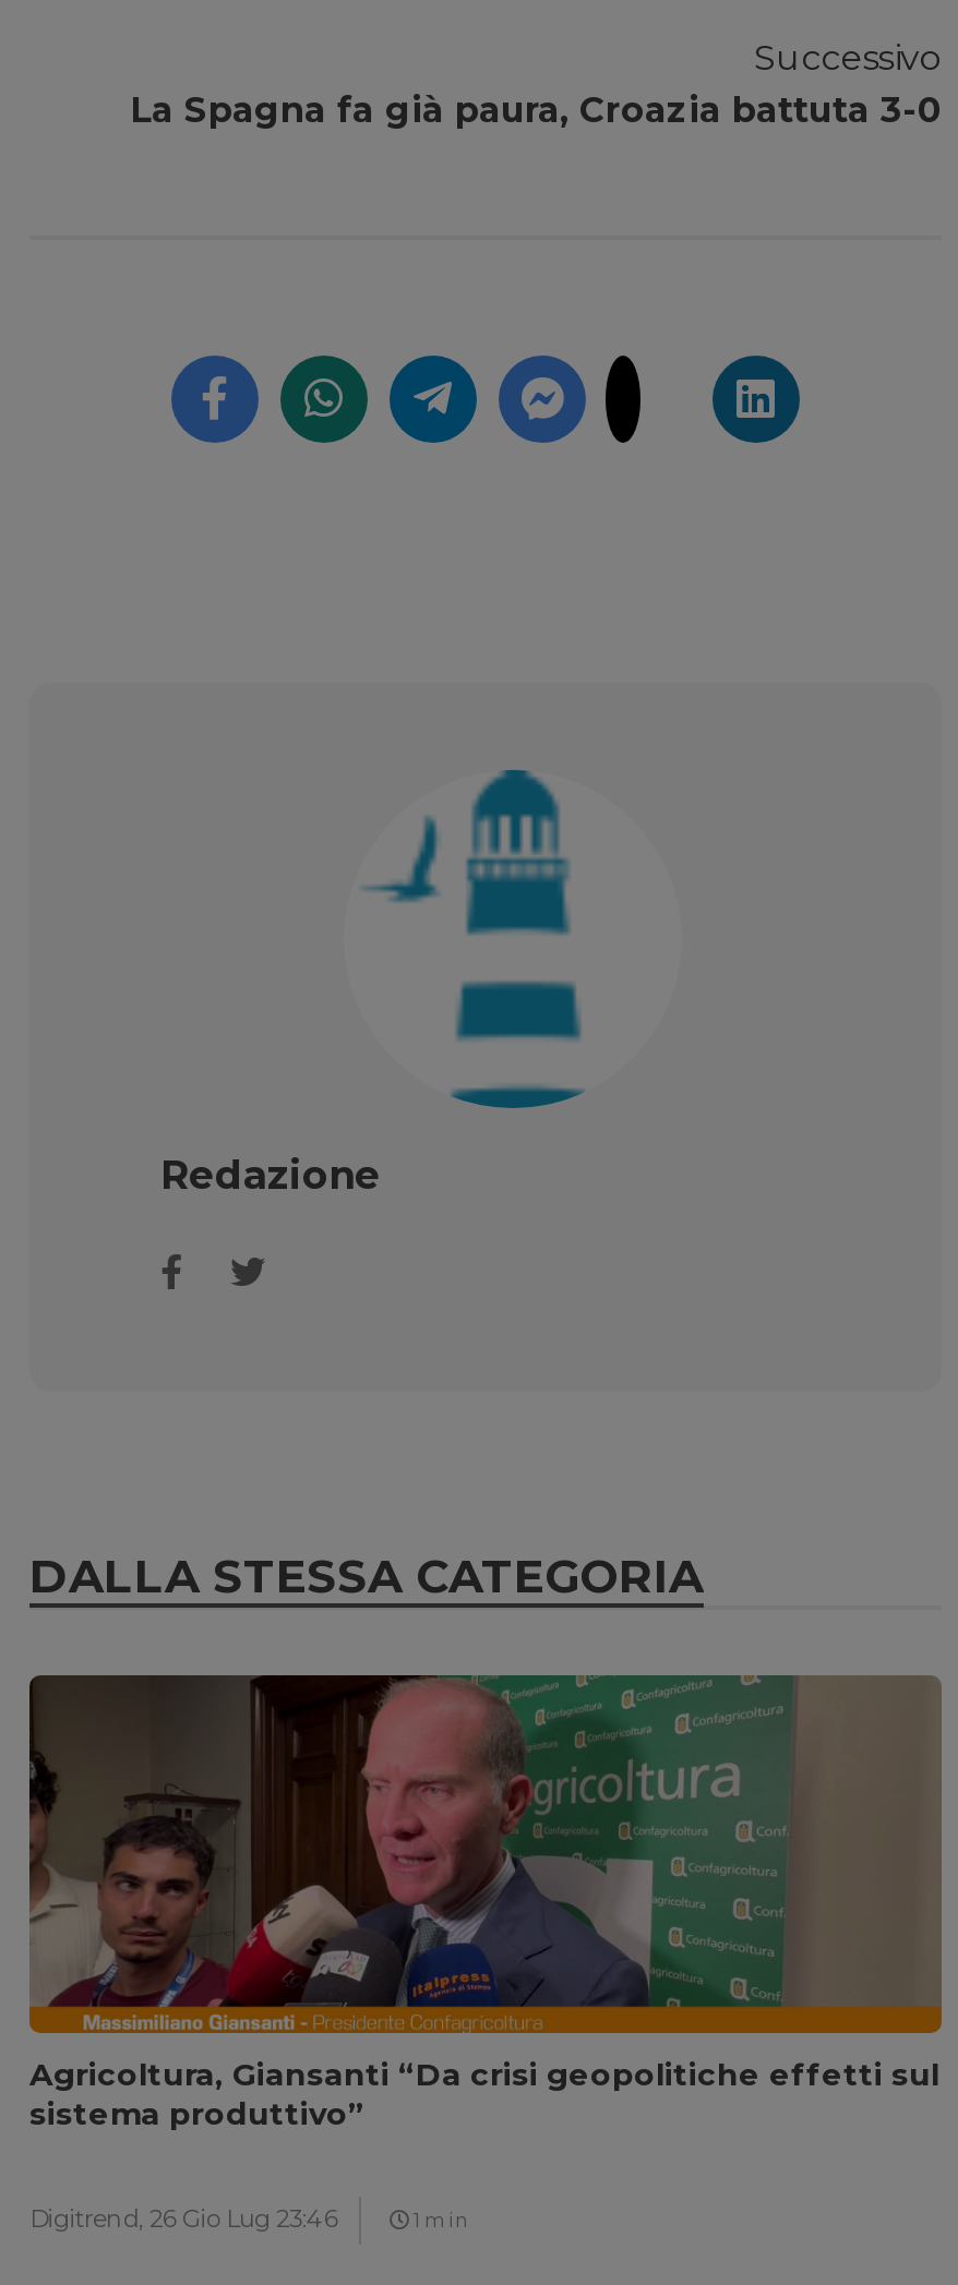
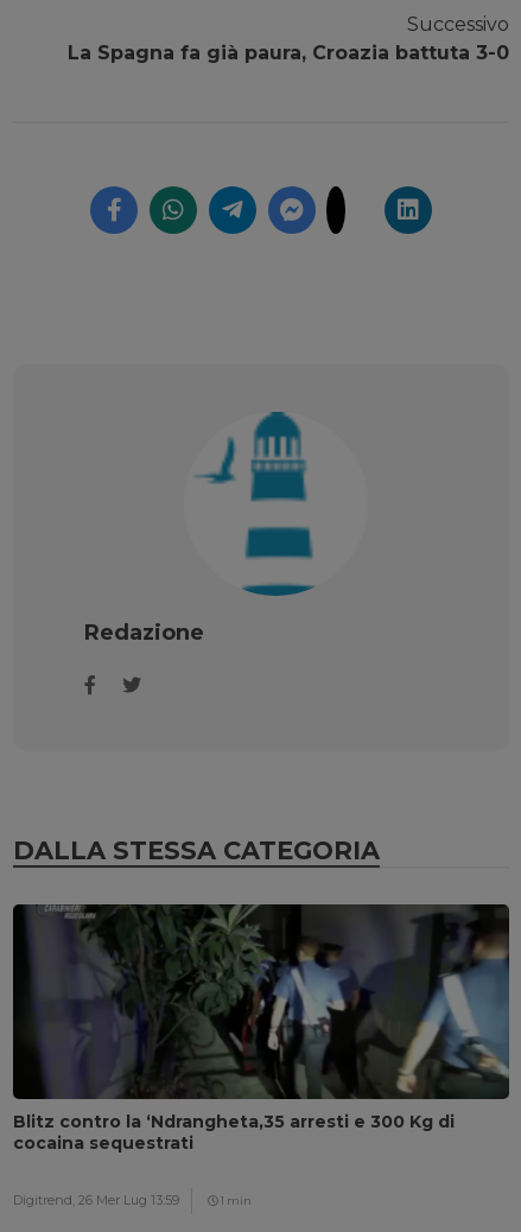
- [image]
- Agricoltura, Giansanti “Da crisi geopolitiche effetti sul
- sistema produttivo”
+ [image]
+ Blitz contro la ‘Ndrangheta,35 arresti e 300 Kg di
+ cocaina sequestrati

- Digitrend, 26 Gio Lug 23:46
+ Digitrend, 26 Mer Lug 13:59
